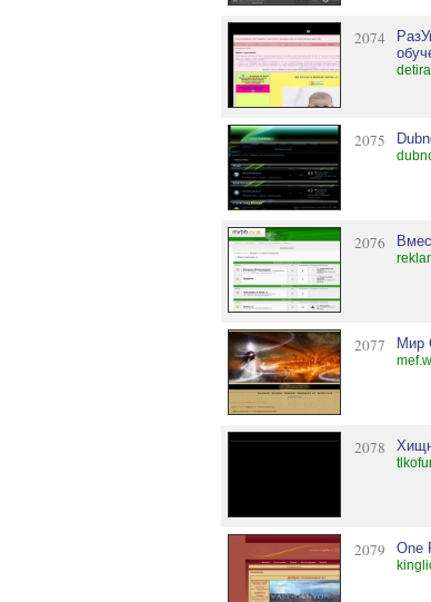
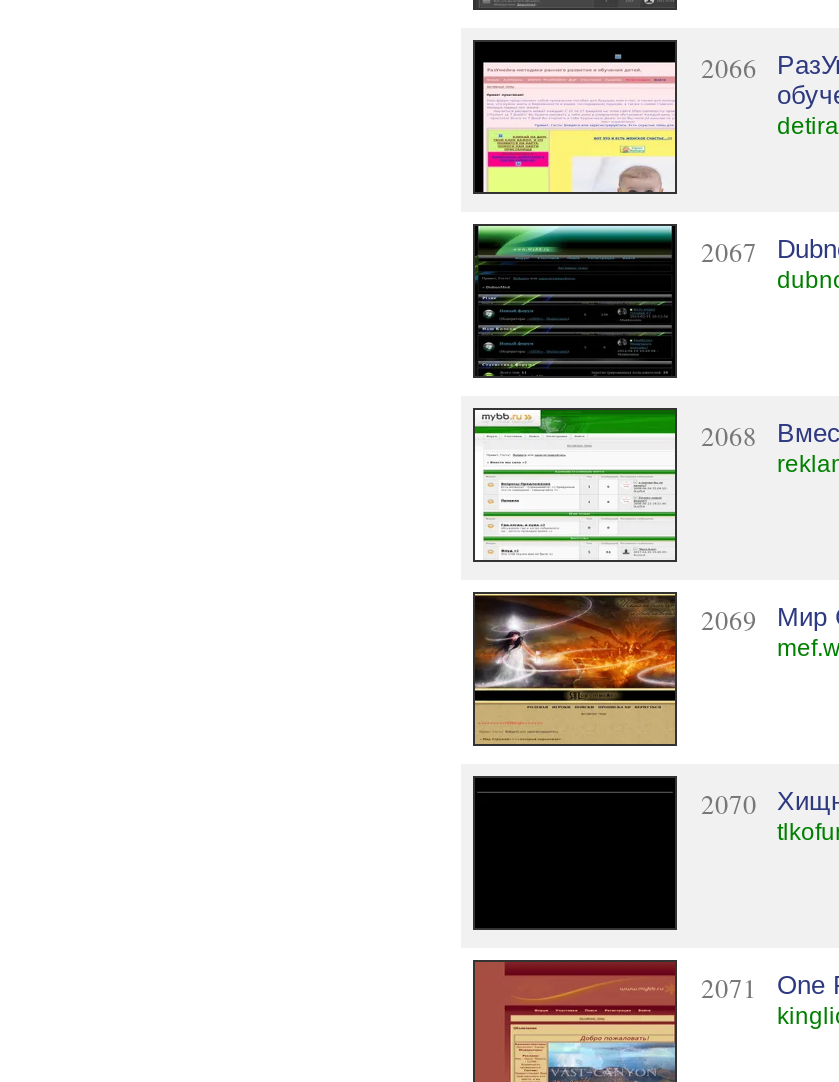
- 2074
+ 2066

- 2075
+ 2067

- 2076
+ 2068

- 2077
+ 2069

- 2078
+ 2070

- 2079
+ 2071
